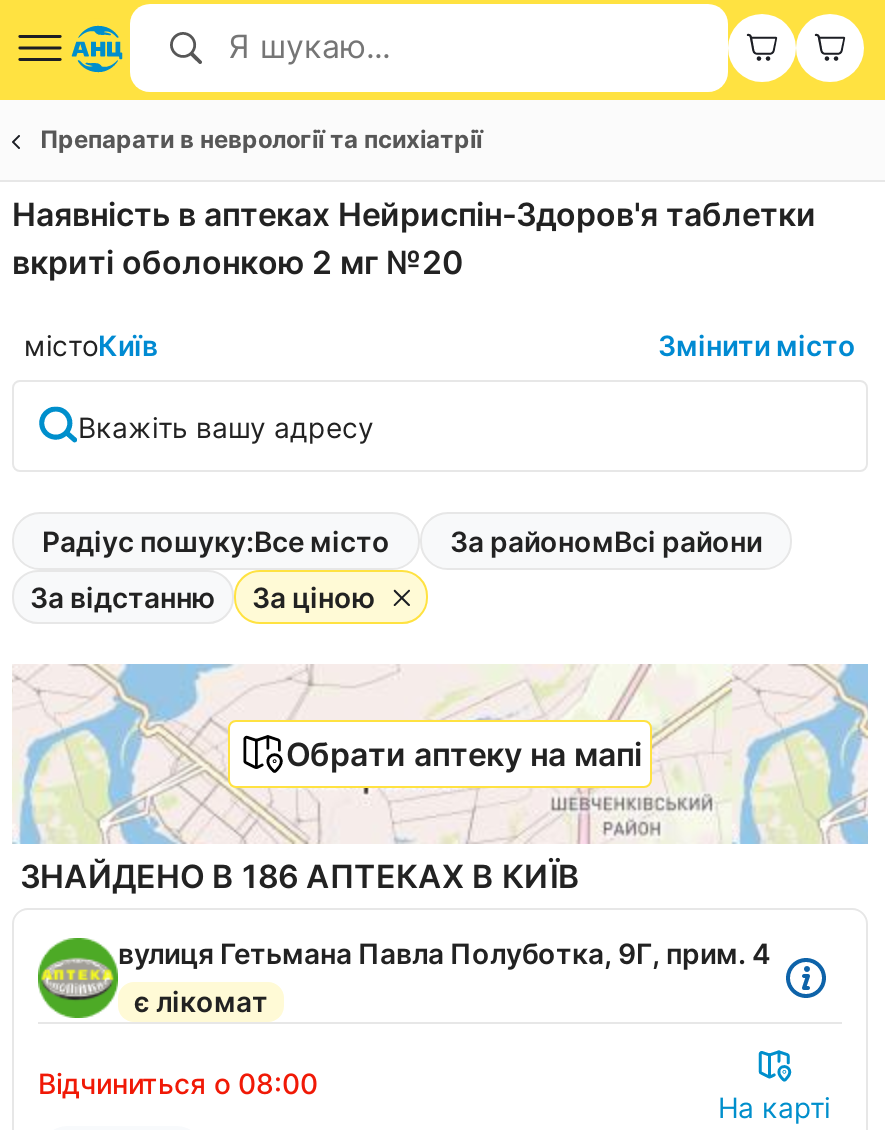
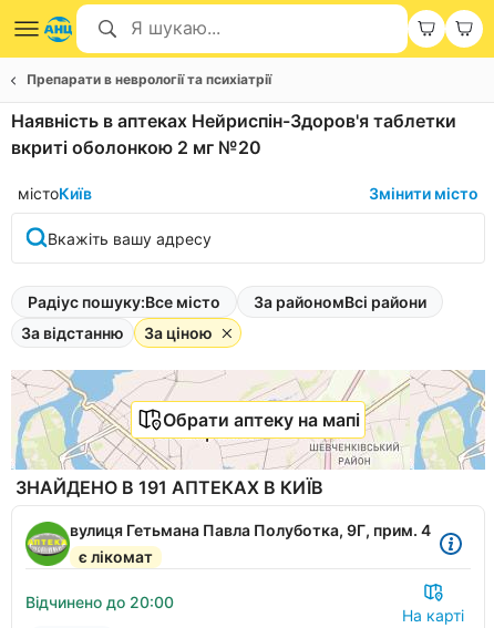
- ЗНАЙДЕНО В 186 АПТЕКАХ В КИЇВ
+ ЗНАЙДЕНО В 191 АПТЕКАХ В КИЇВ

- Відчиниться о 08:00
+ Відчинено до 20:00
